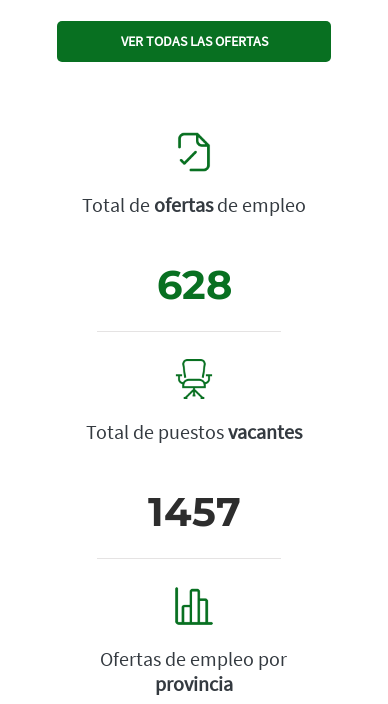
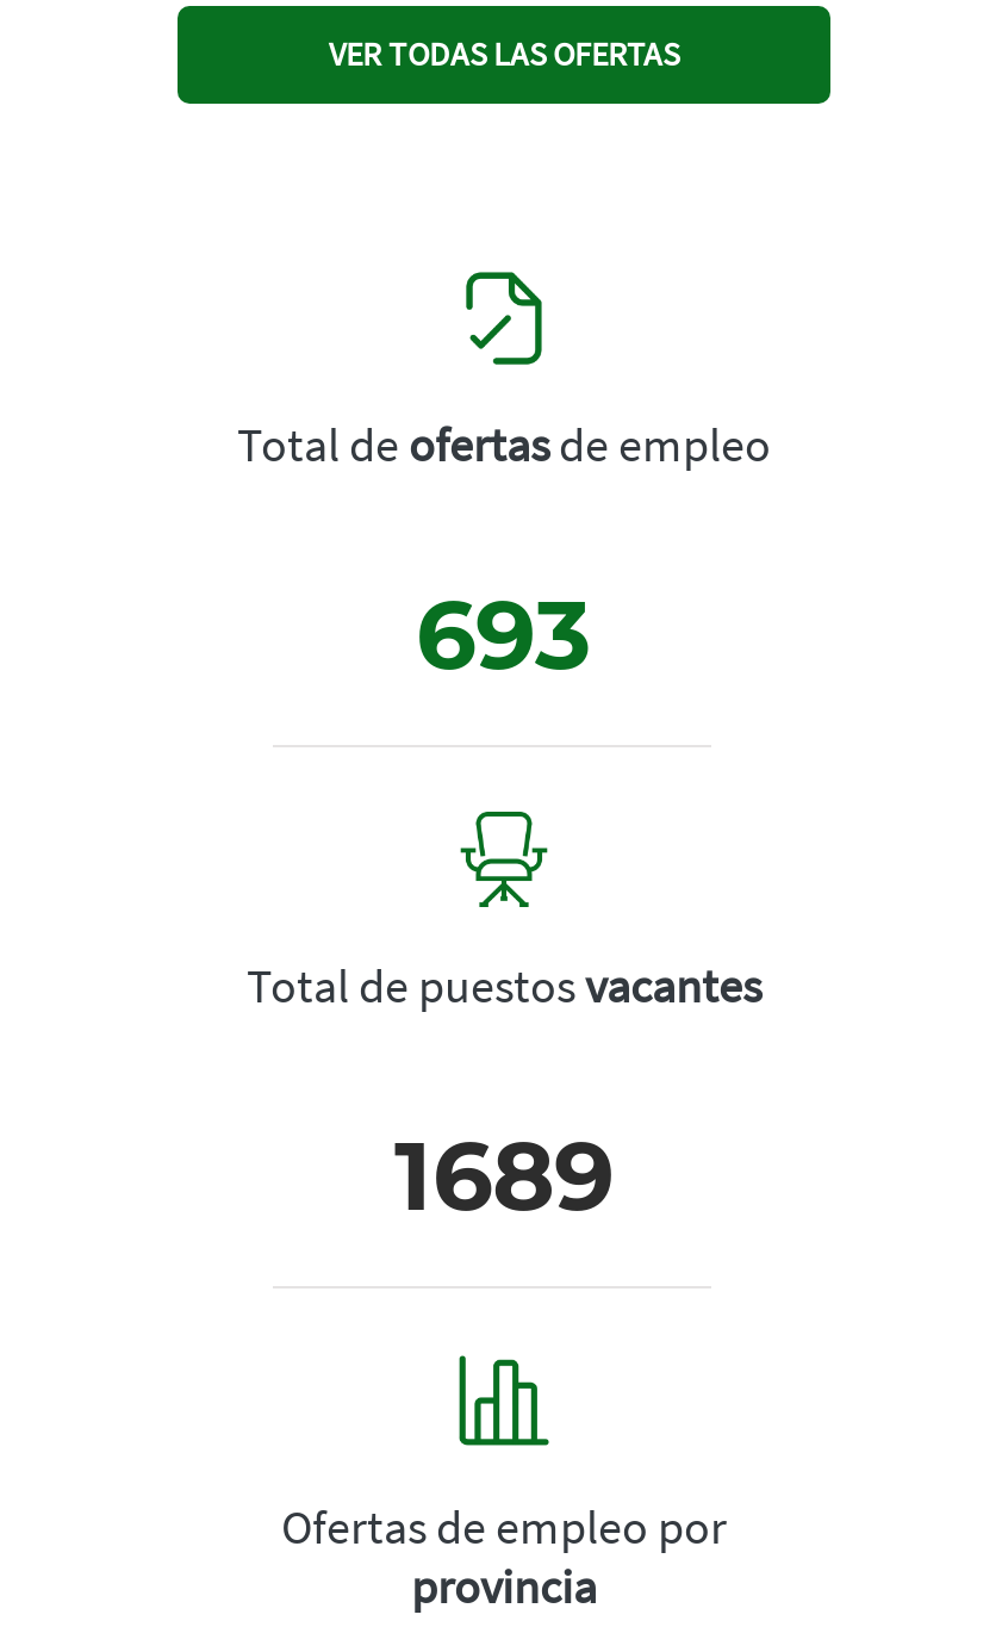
- 628
+ 693

- 1457
+ 1689
